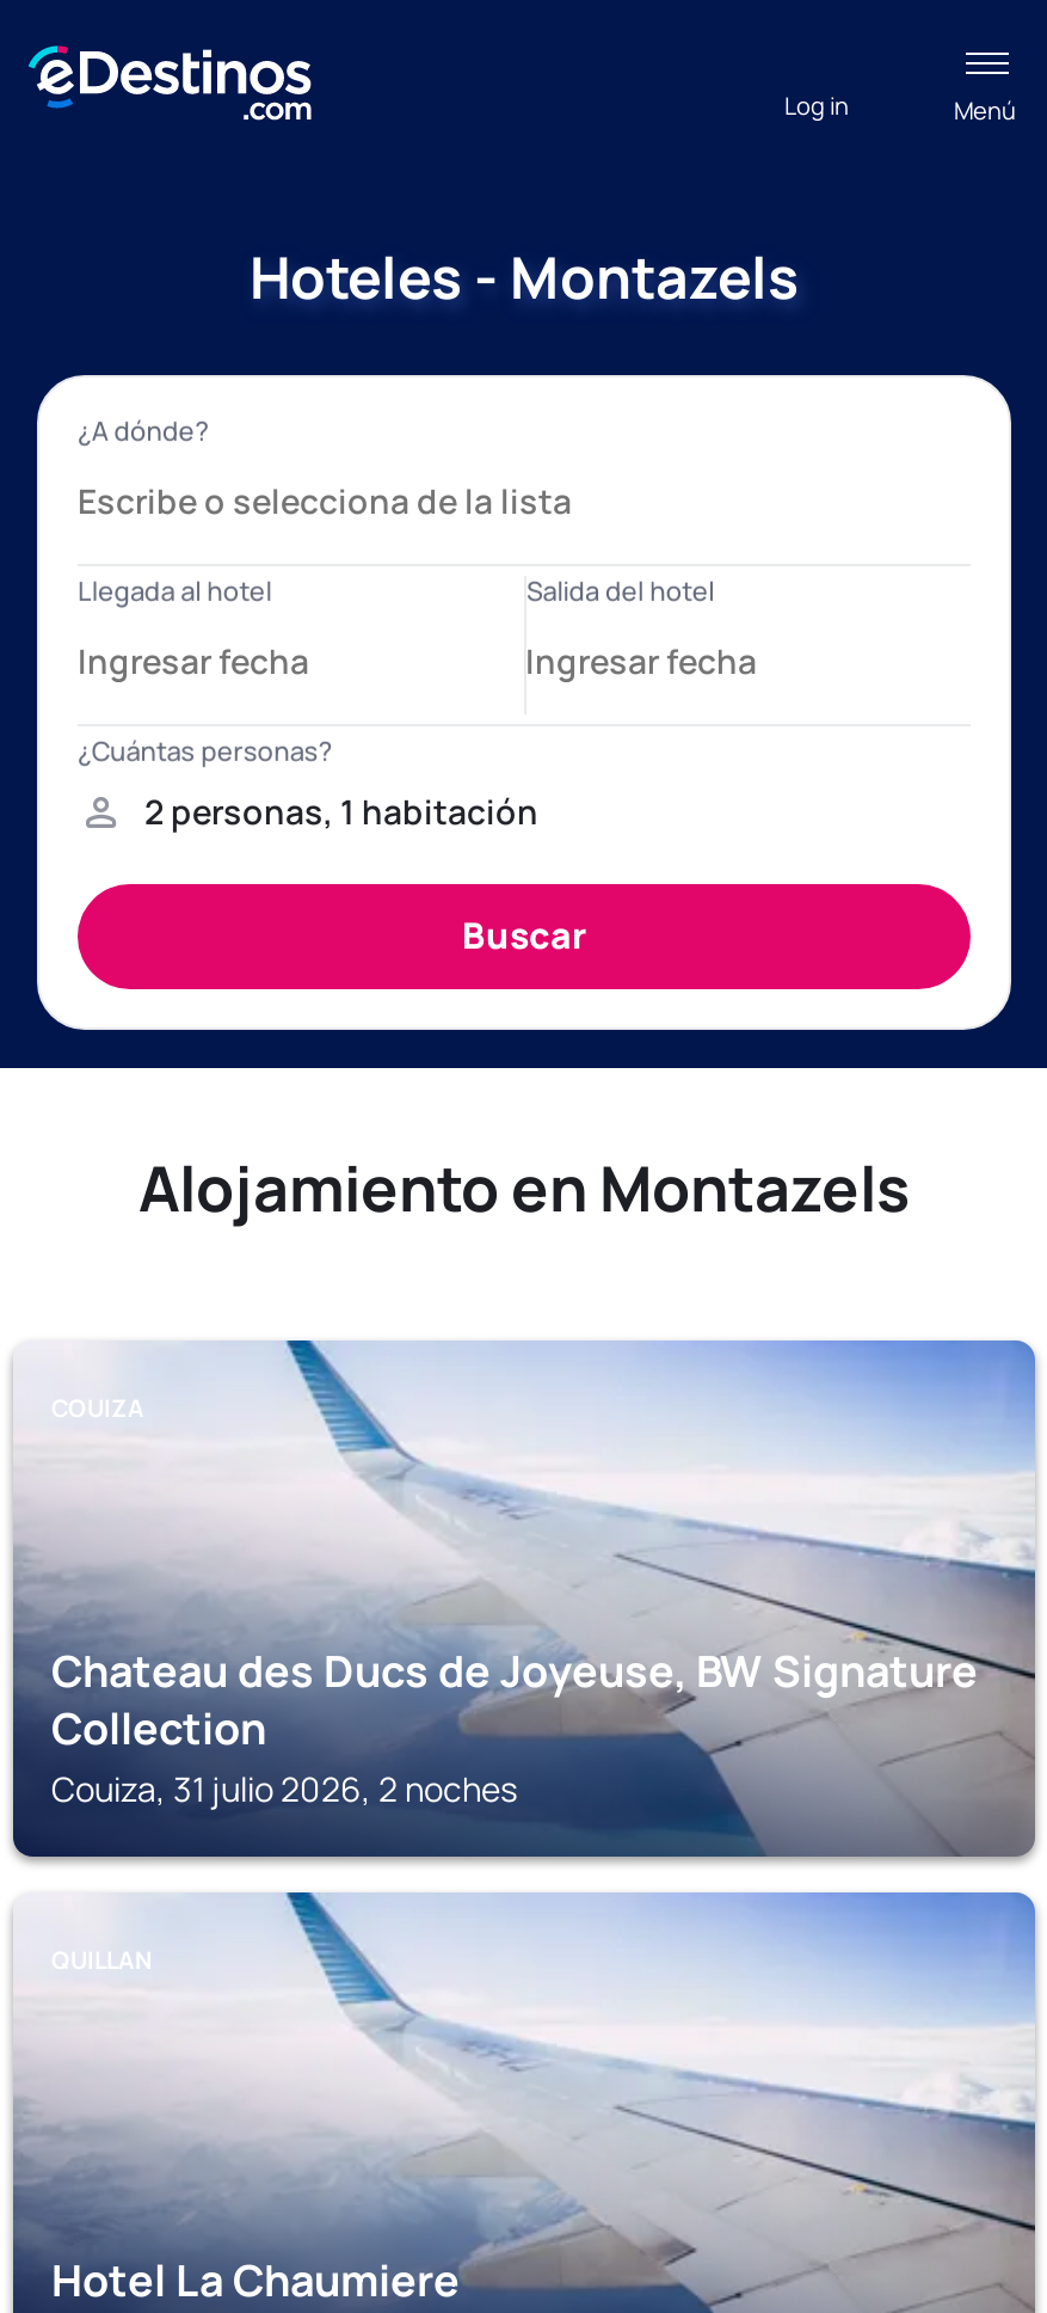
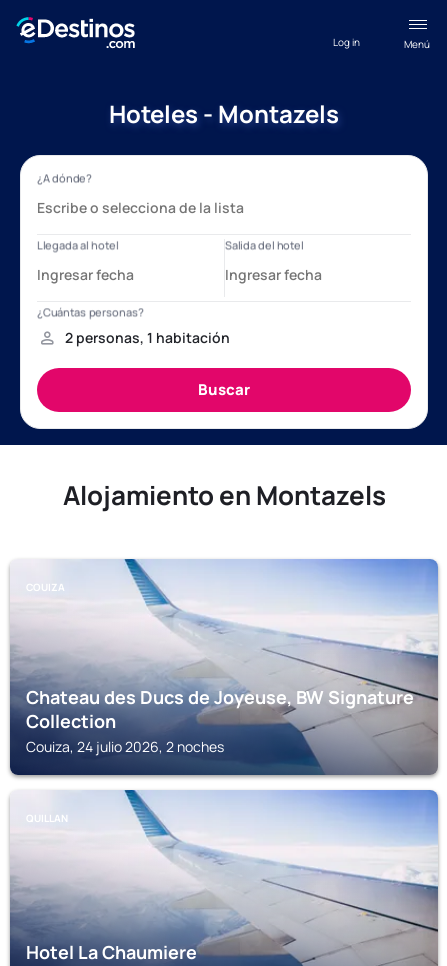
- Couiza, 31 julio 2026, 2 noches
+ Couiza, 24 julio 2026, 2 noches
